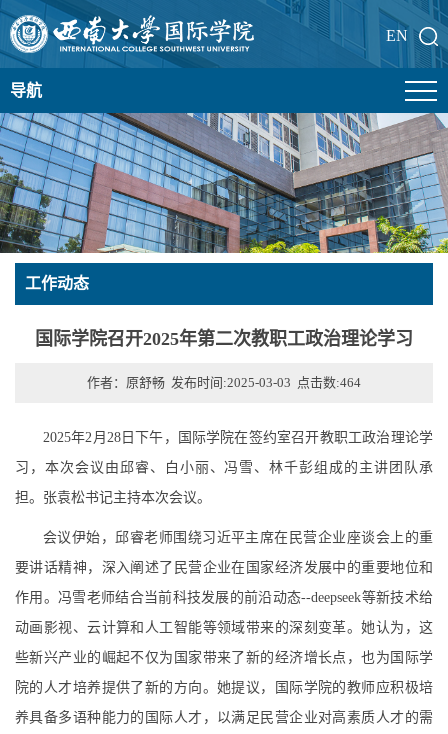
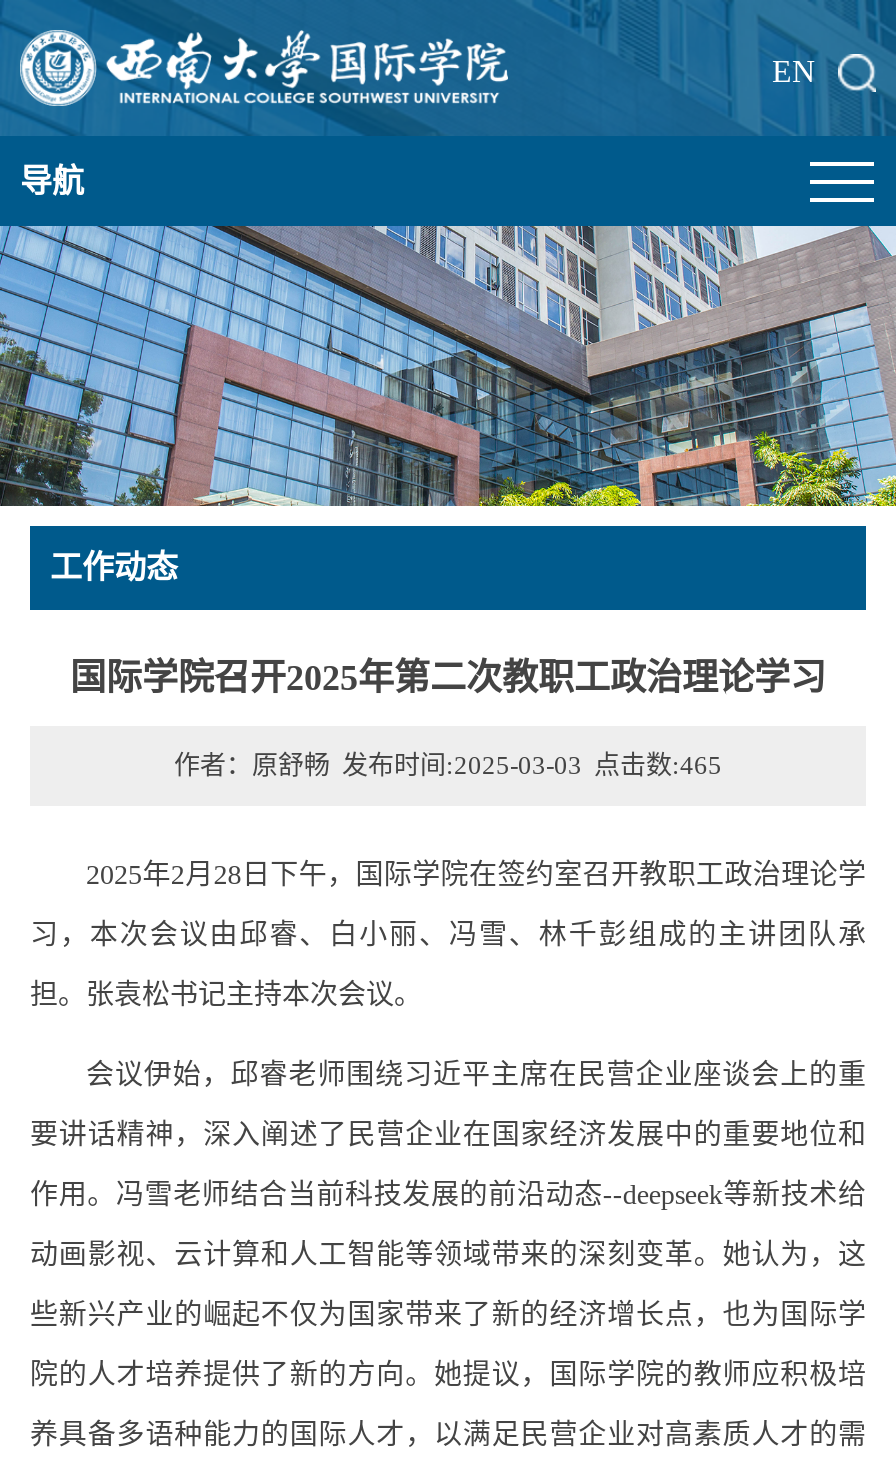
- 作者：原舒畅 发布时间:2025-03-03 点击数:464
+ 作者：原舒畅 发布时间:2025-03-03 点击数:465
